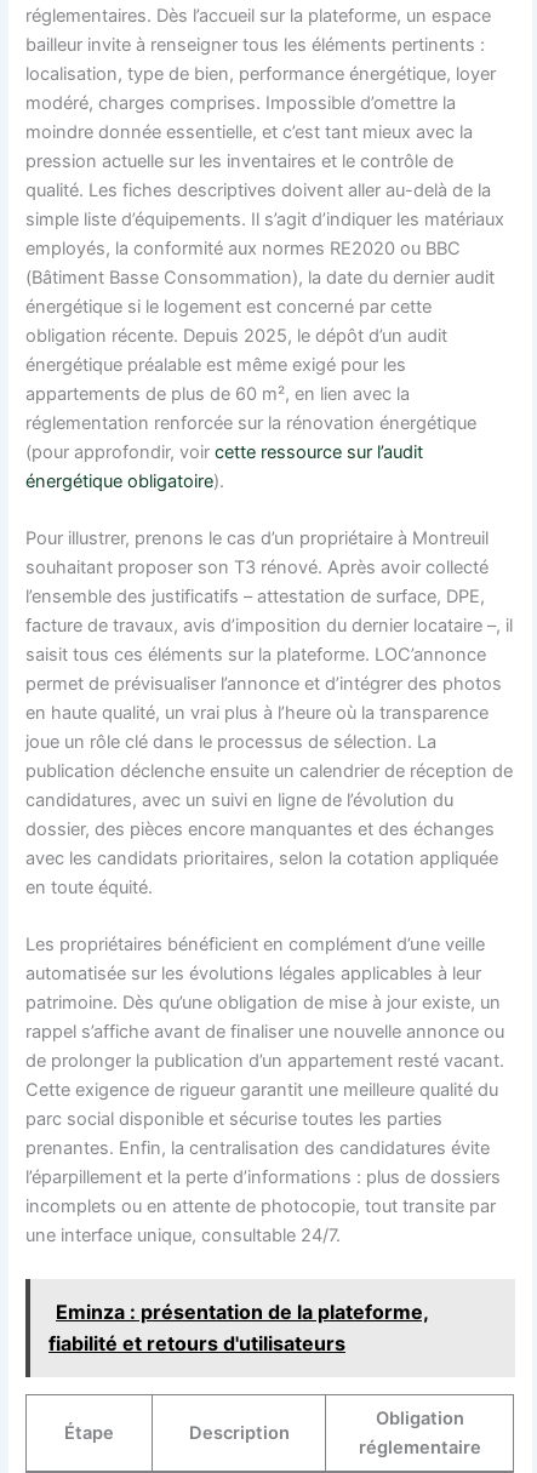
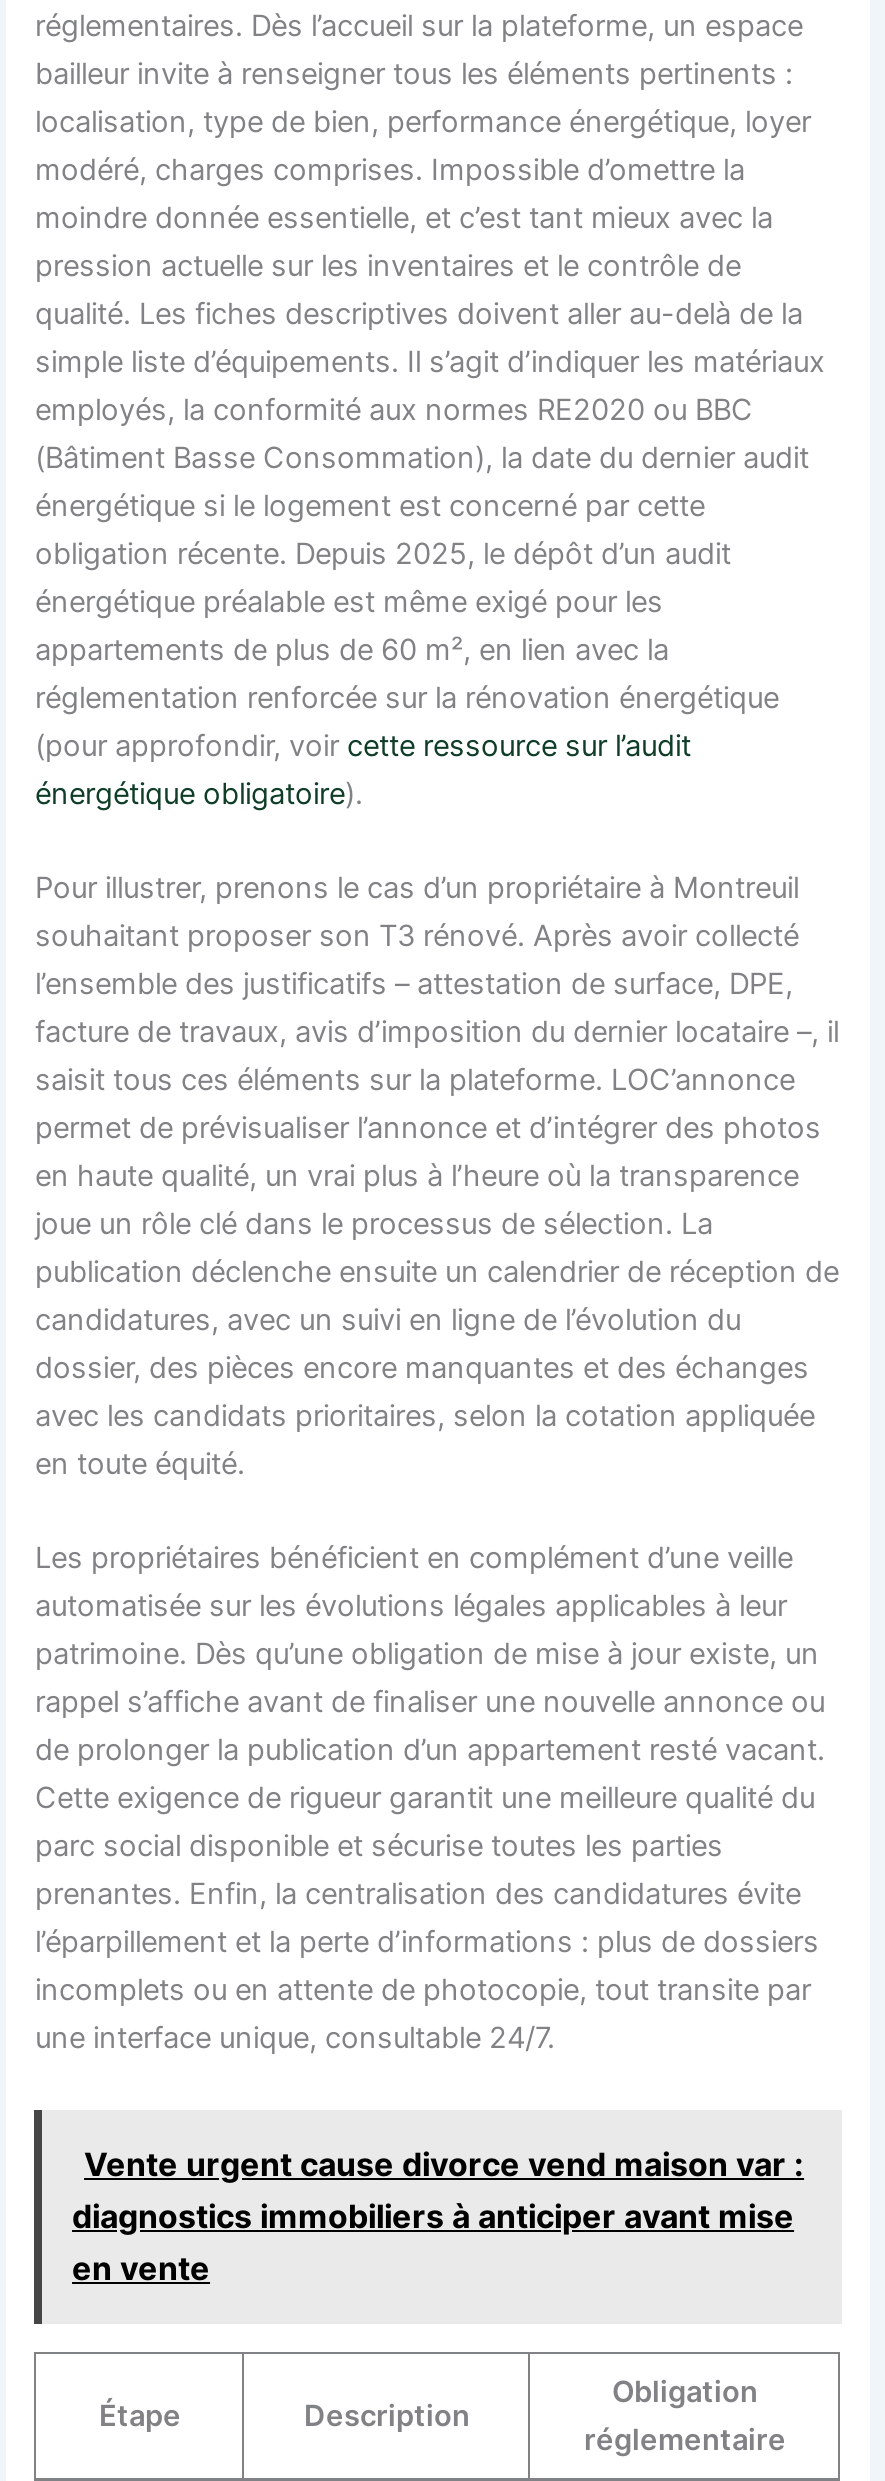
- Eminza : présentation de la plateforme,
- fiabilité et retours d'utilisateurs
+ Vente urgent cause divorce vend maison var :
+ diagnostics immobiliers à anticiper avant mise
+ en vente
